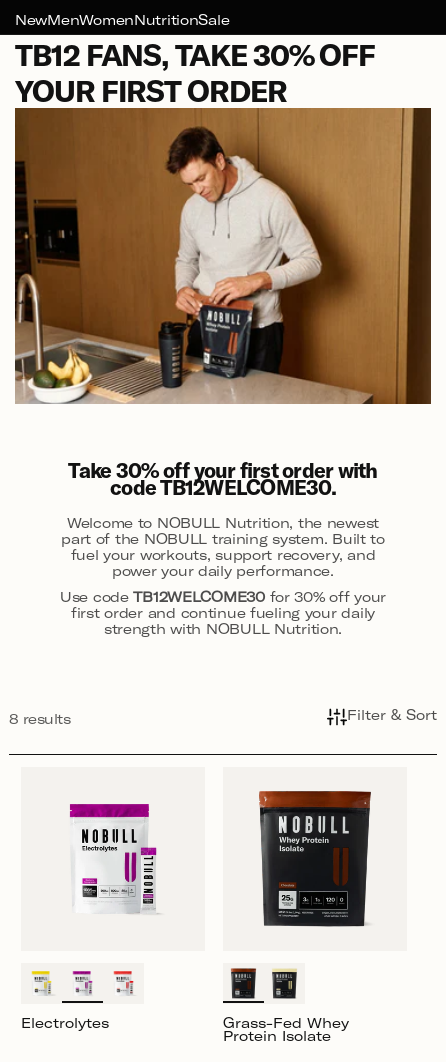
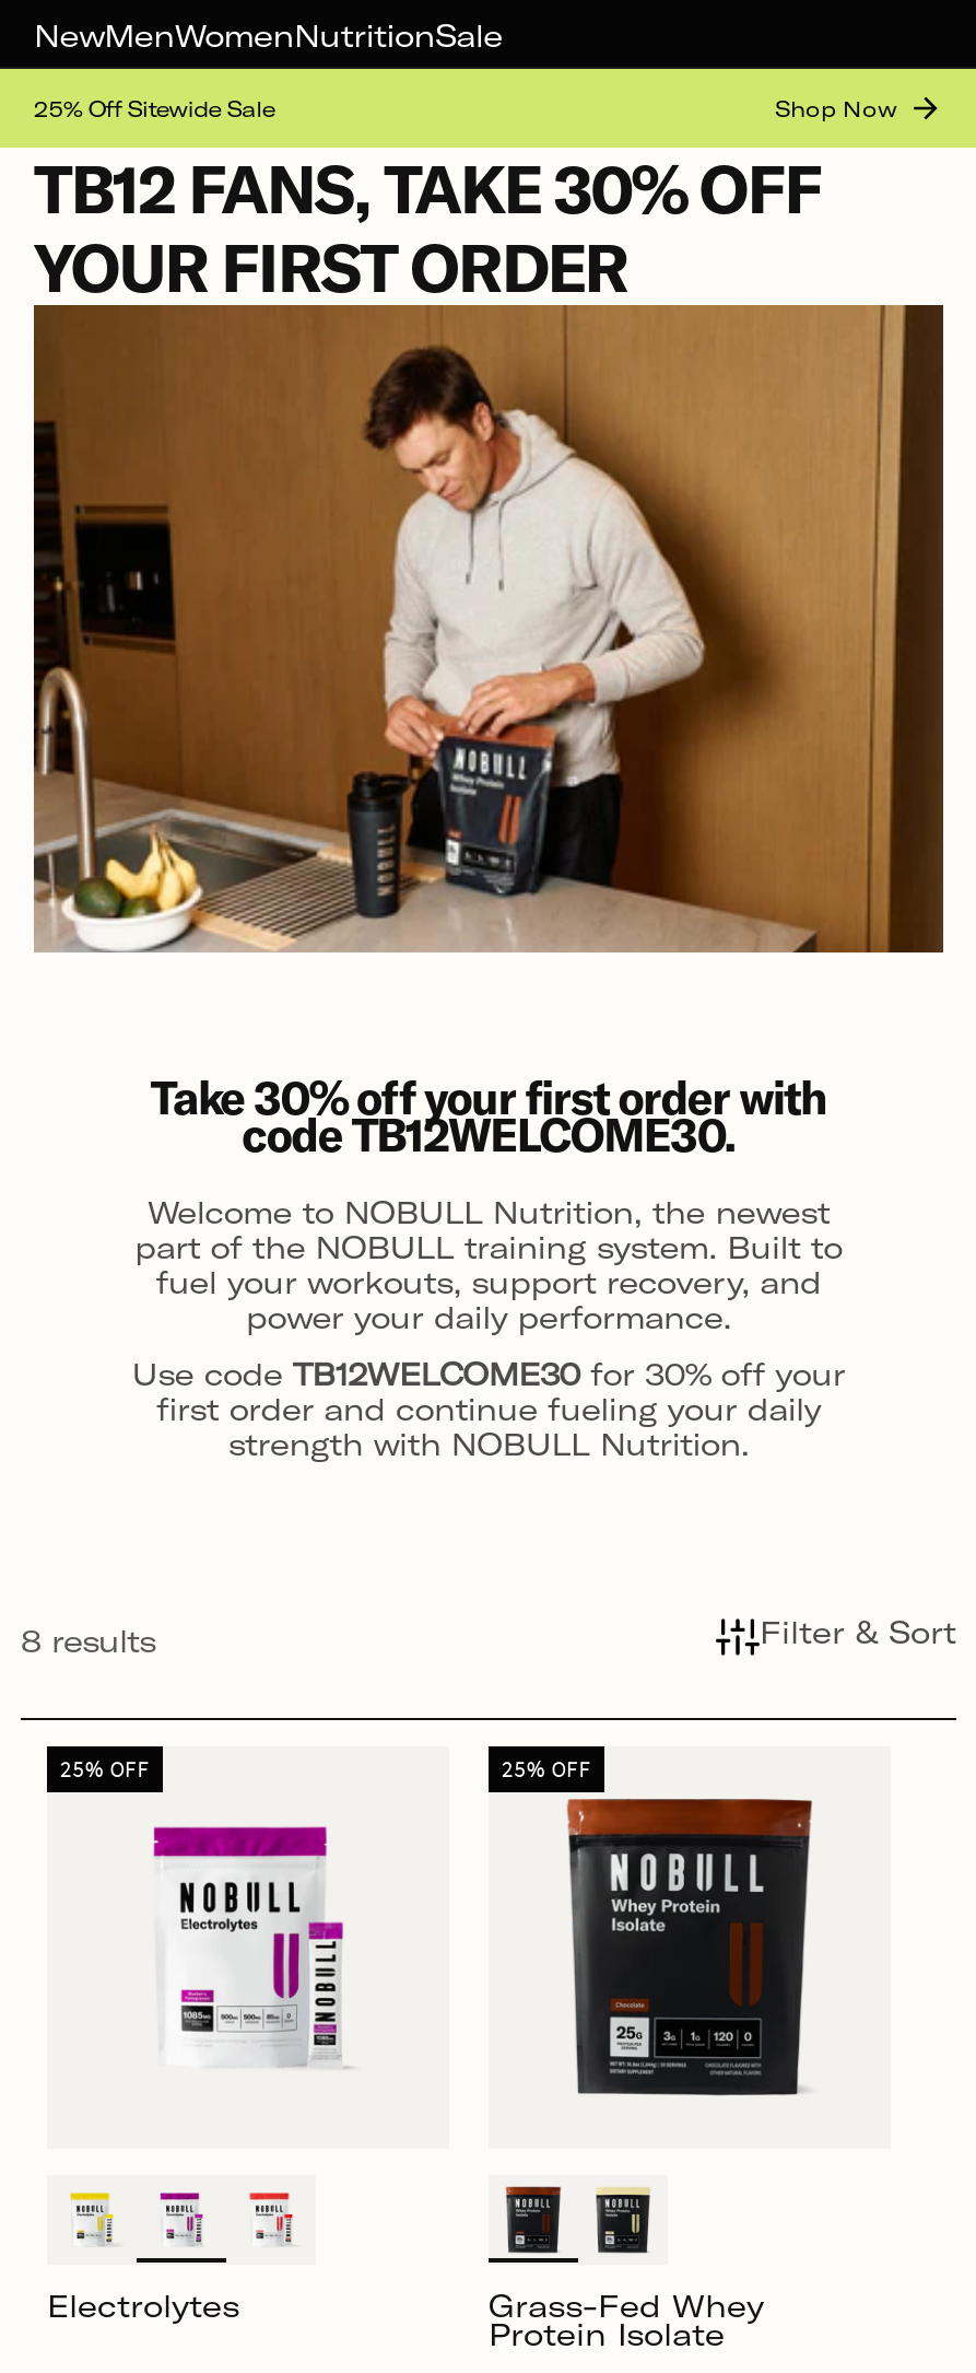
+ 25% Off Sitewide Sale
+ Shop Now

+ 25% OFF

+ 25% OFF
